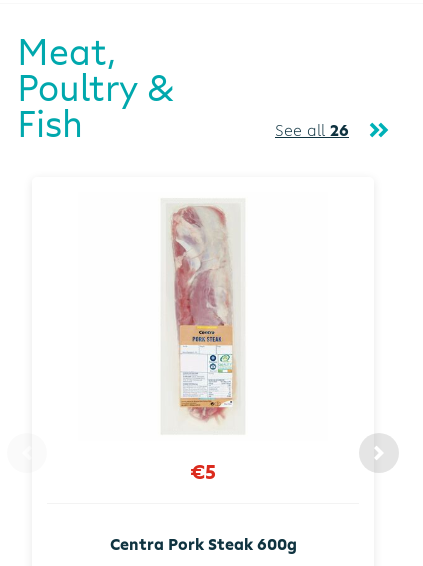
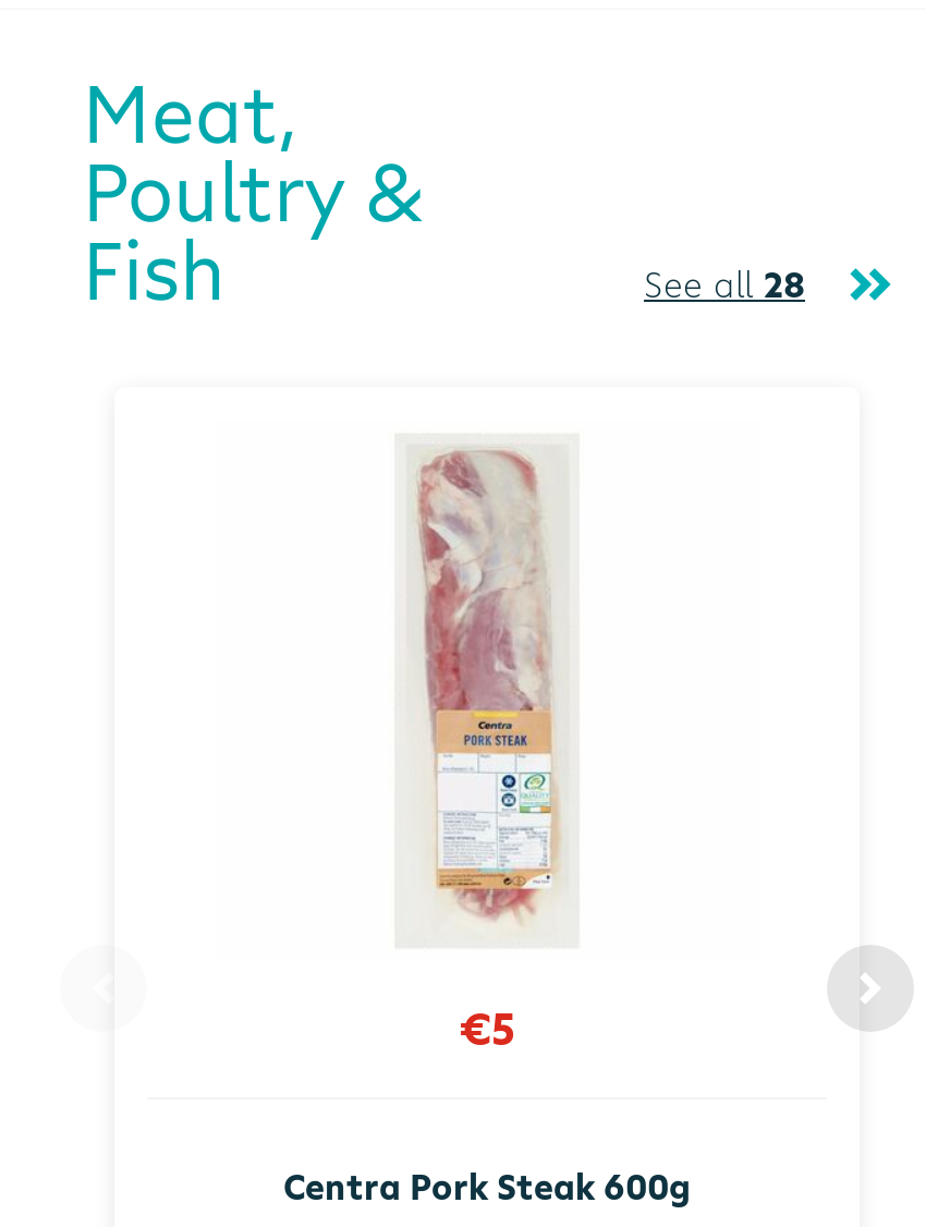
- See all 26
+ See all 28
